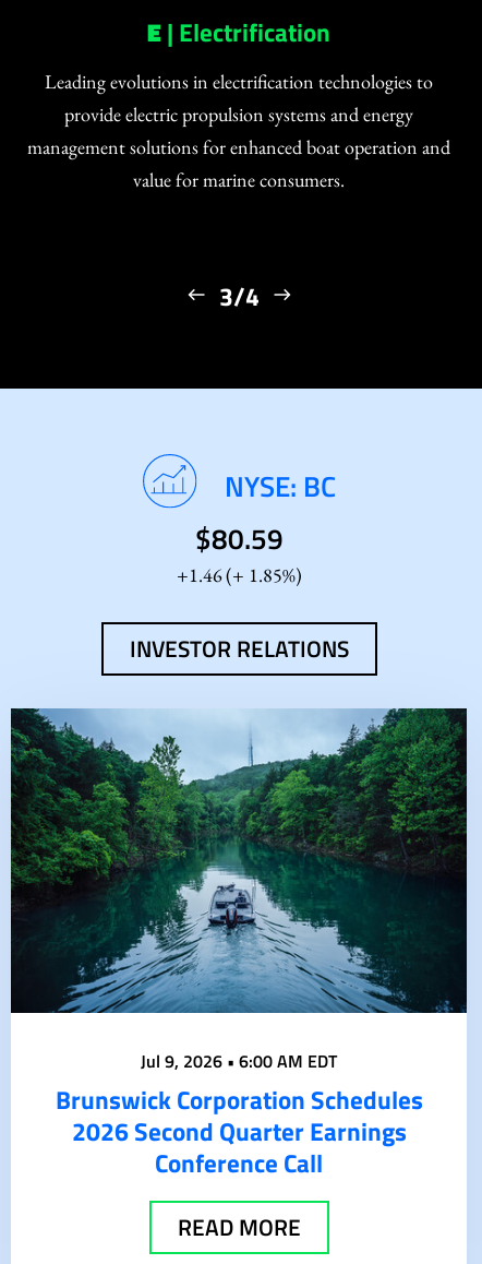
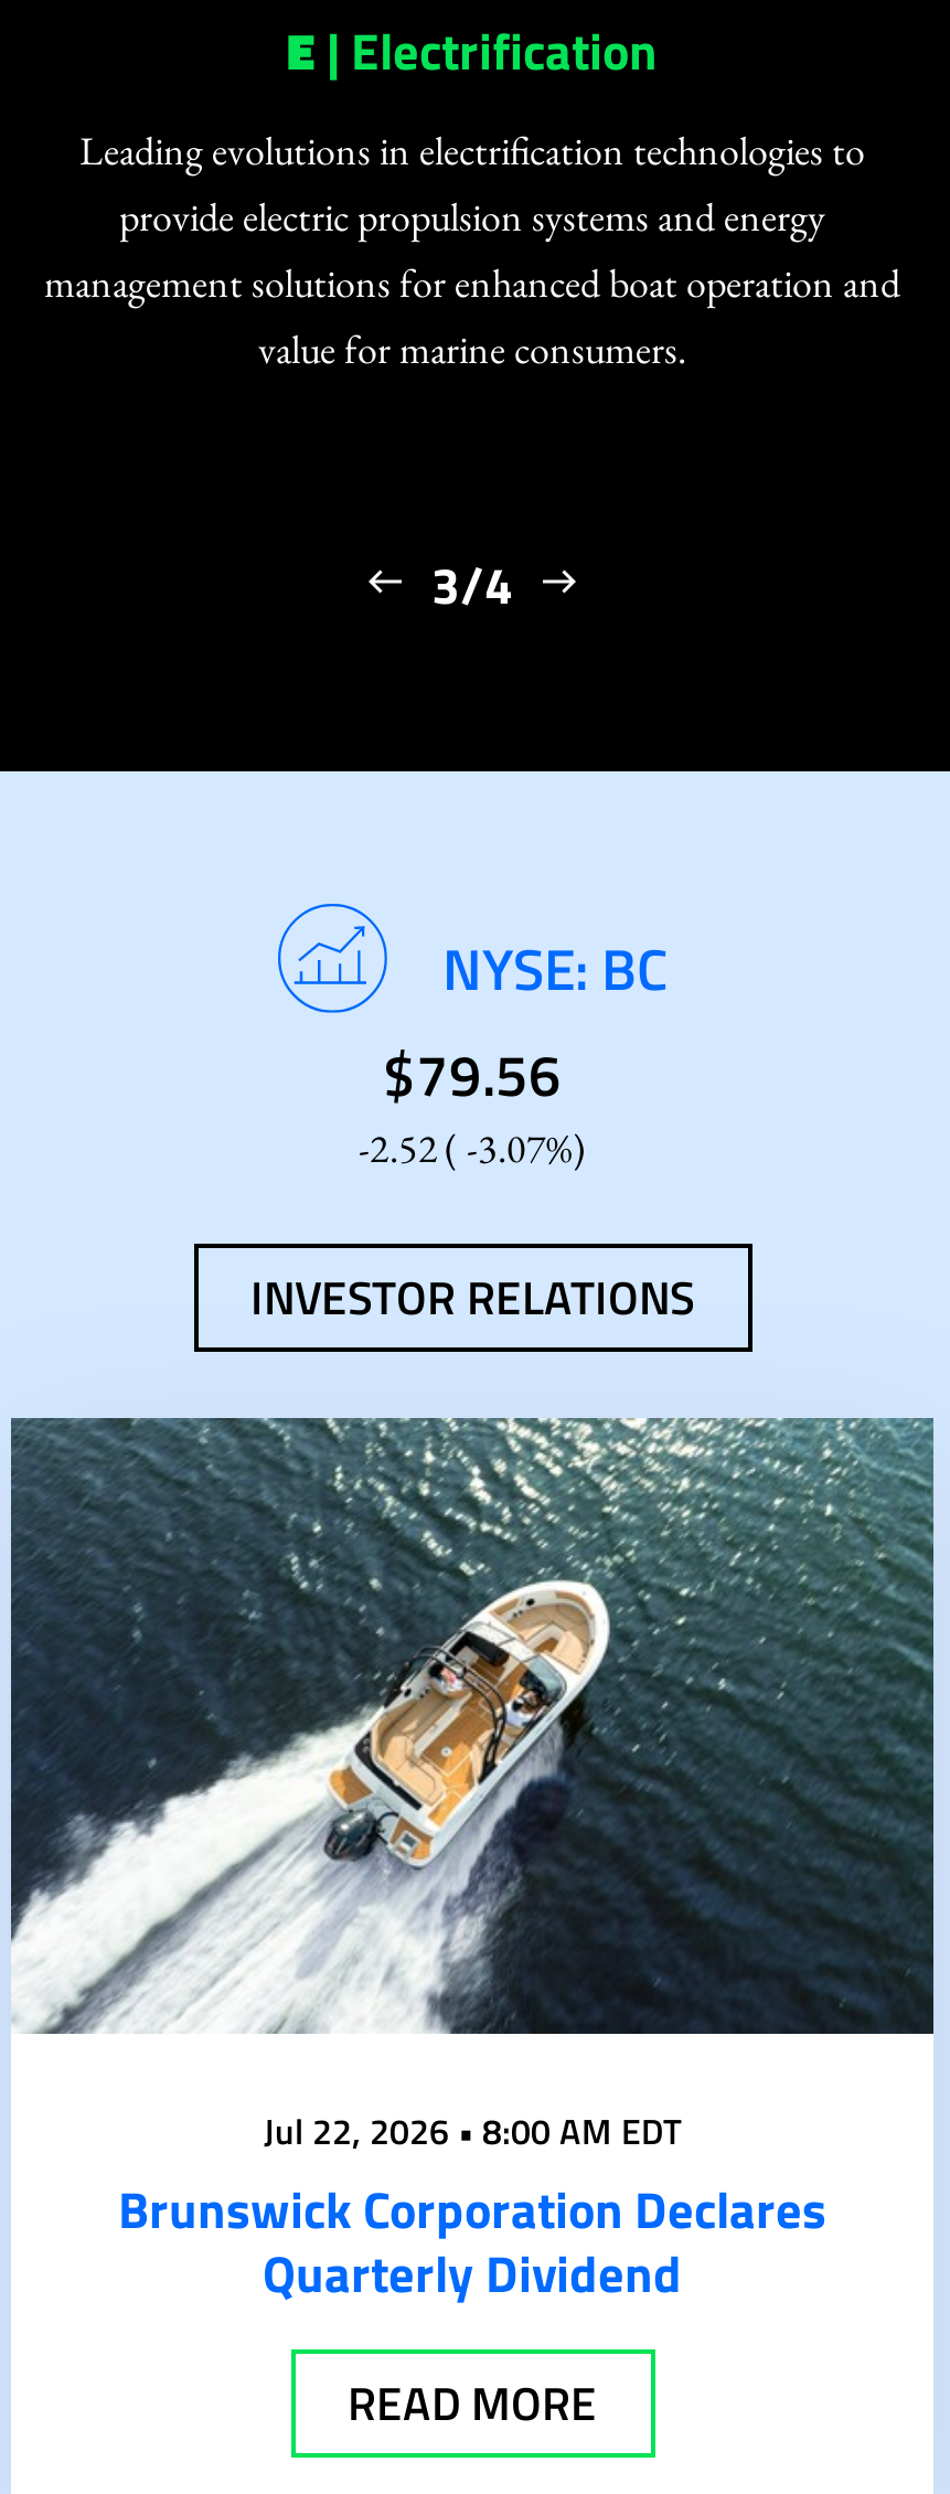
- $80.59
- 1.46 (
- 1.85%)
+ $79.56
+ -2.52 ( -3.07%)

- [image]
- Jul 9, 2026 • 6:00 AM EDT
- Brunswick Corporation Schedules
- 2026 Second Quarter Earnings
- Conference Call
+ [image]
+ Jul 22, 2026 • 8:00 AM EDT
+ Brunswick Corporation Declares
+ Quarterly Dividend
